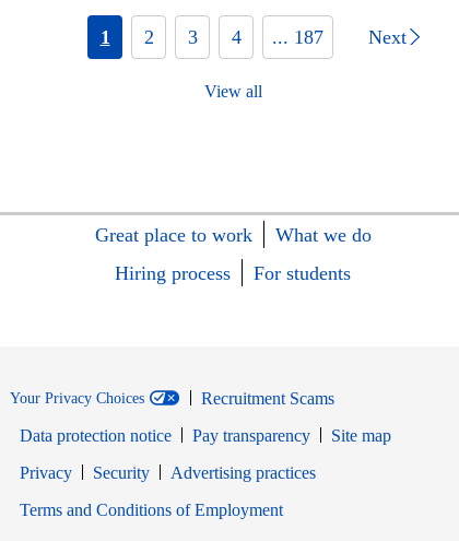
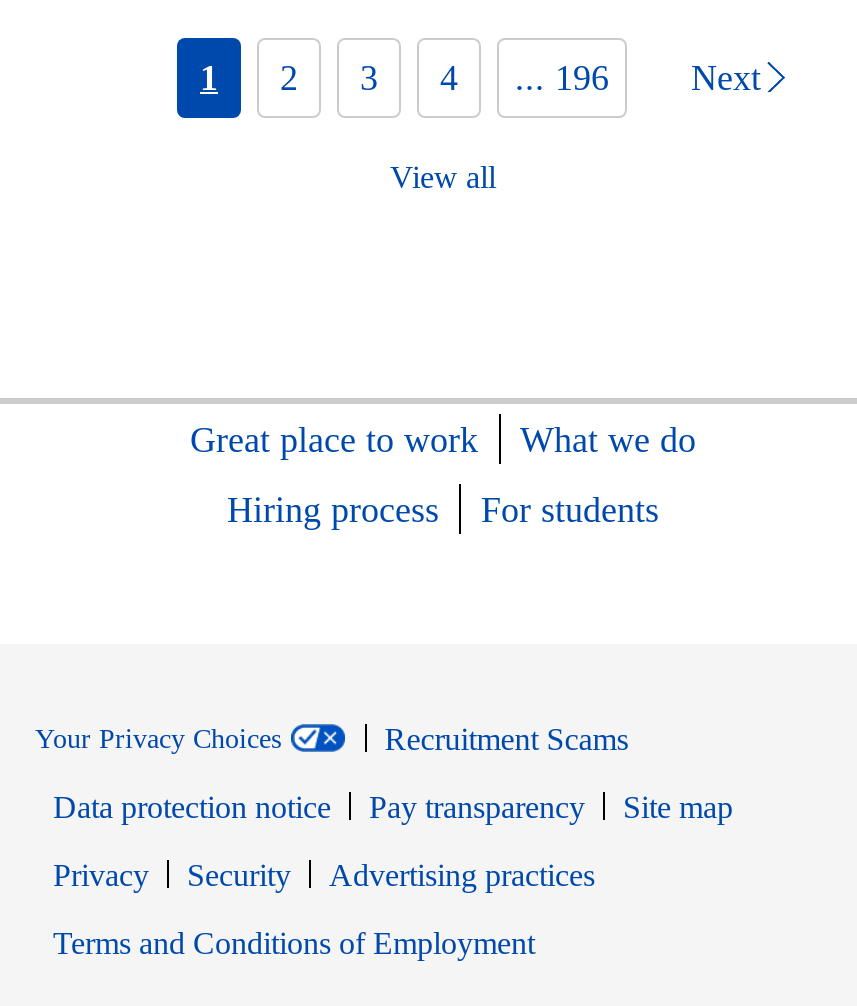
- 1 2 3 4 ... 187
+ 1 2 3 4 ... 196
